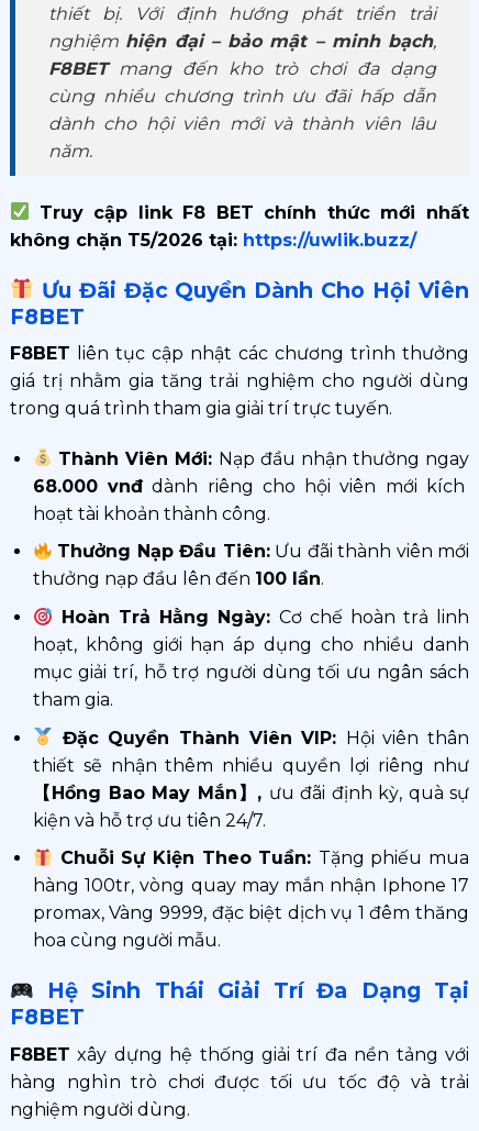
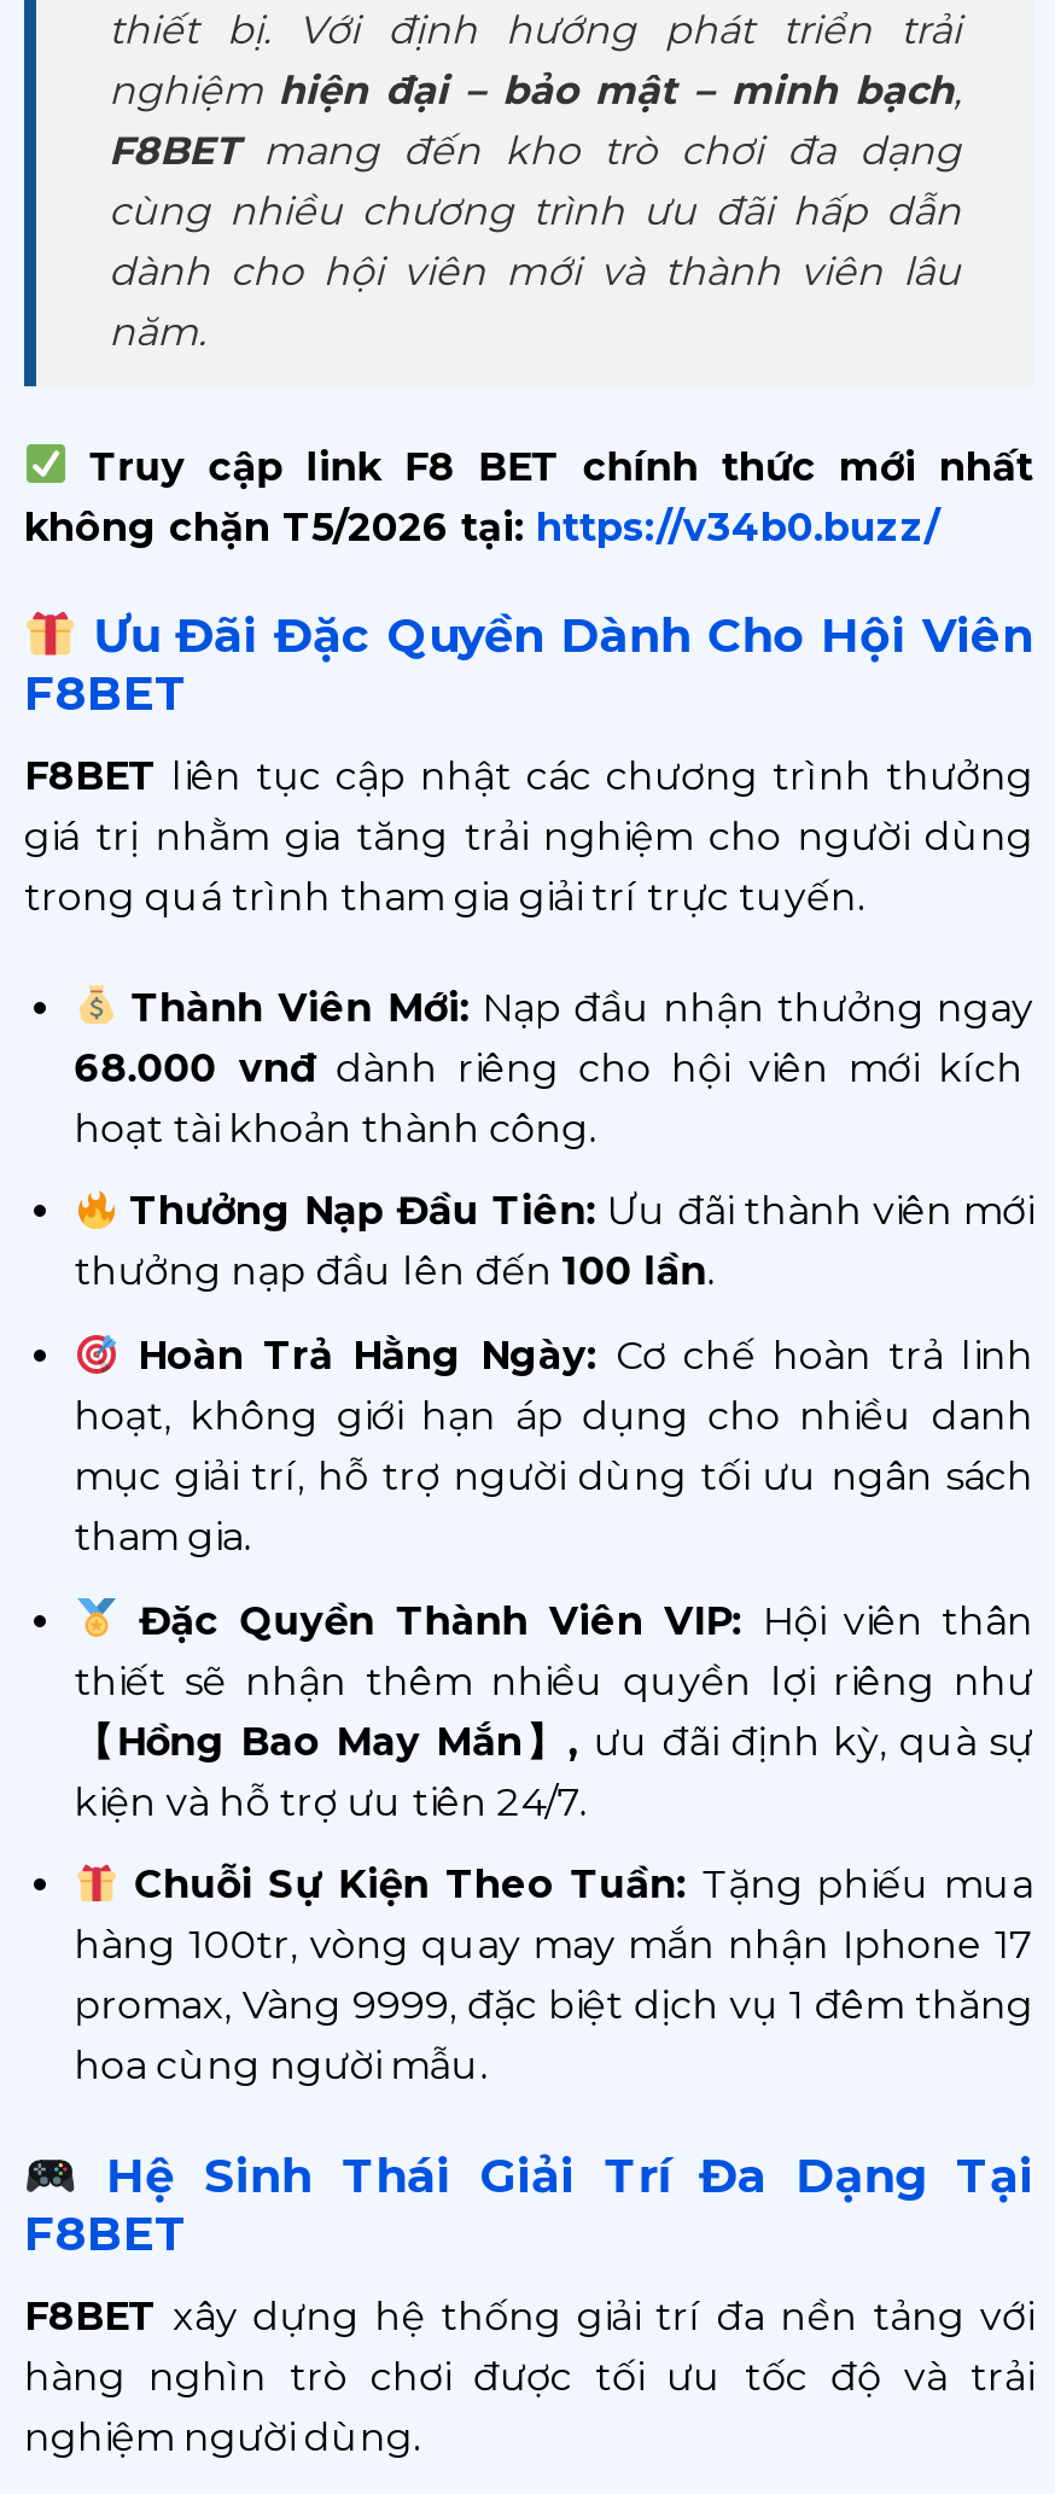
- không chặn T5/2026 tại: https://uwlik.buzz/
+ không chặn T5/2026 tại: https://v34b0.buzz/
